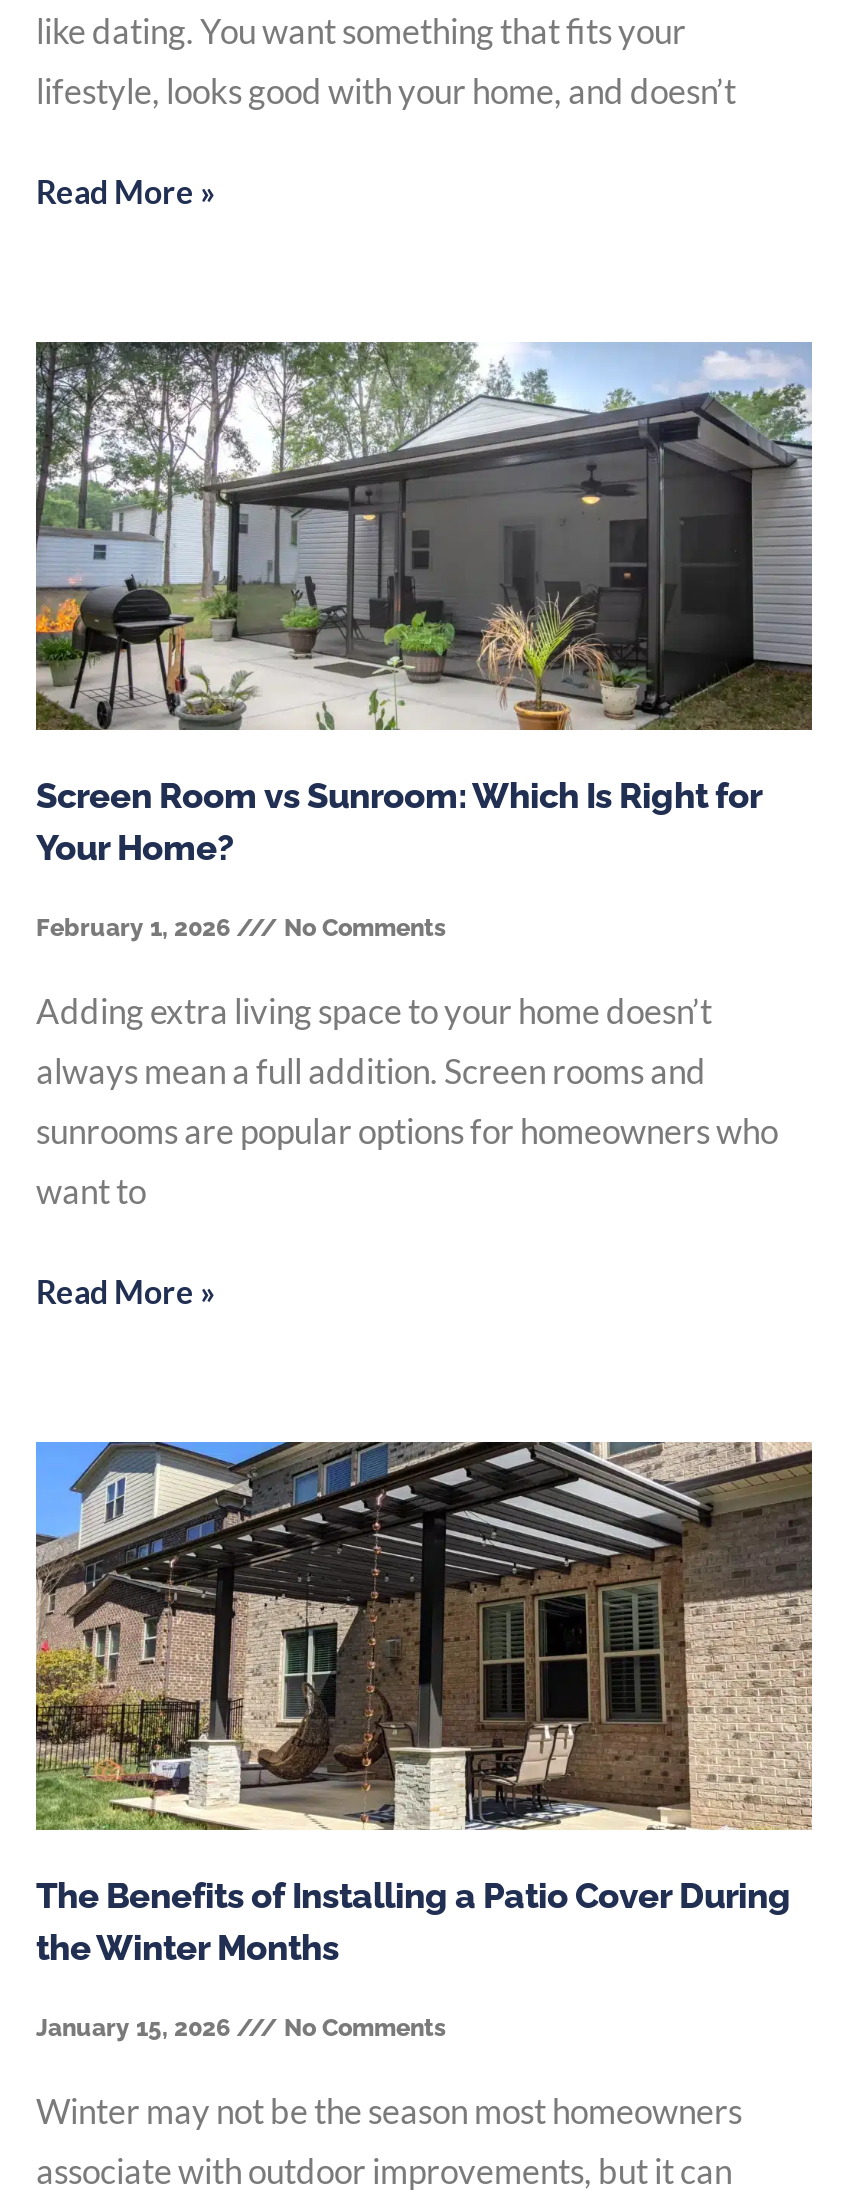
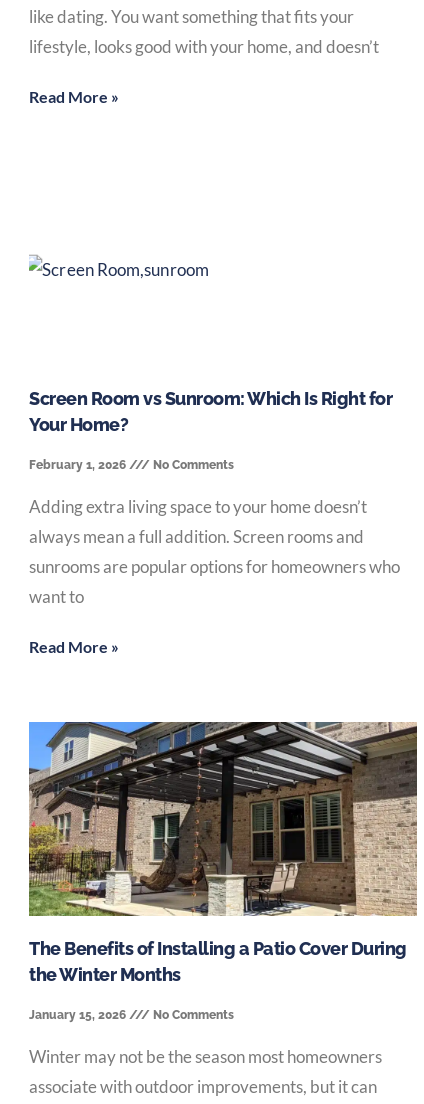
- [image]
